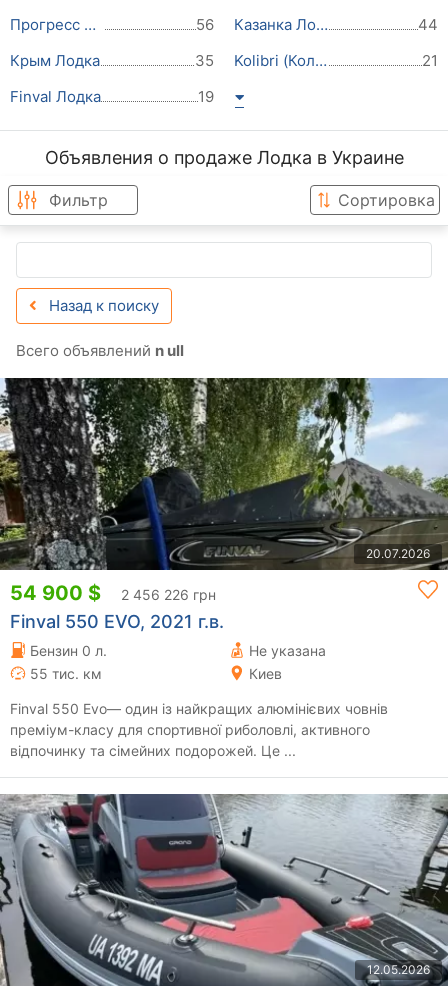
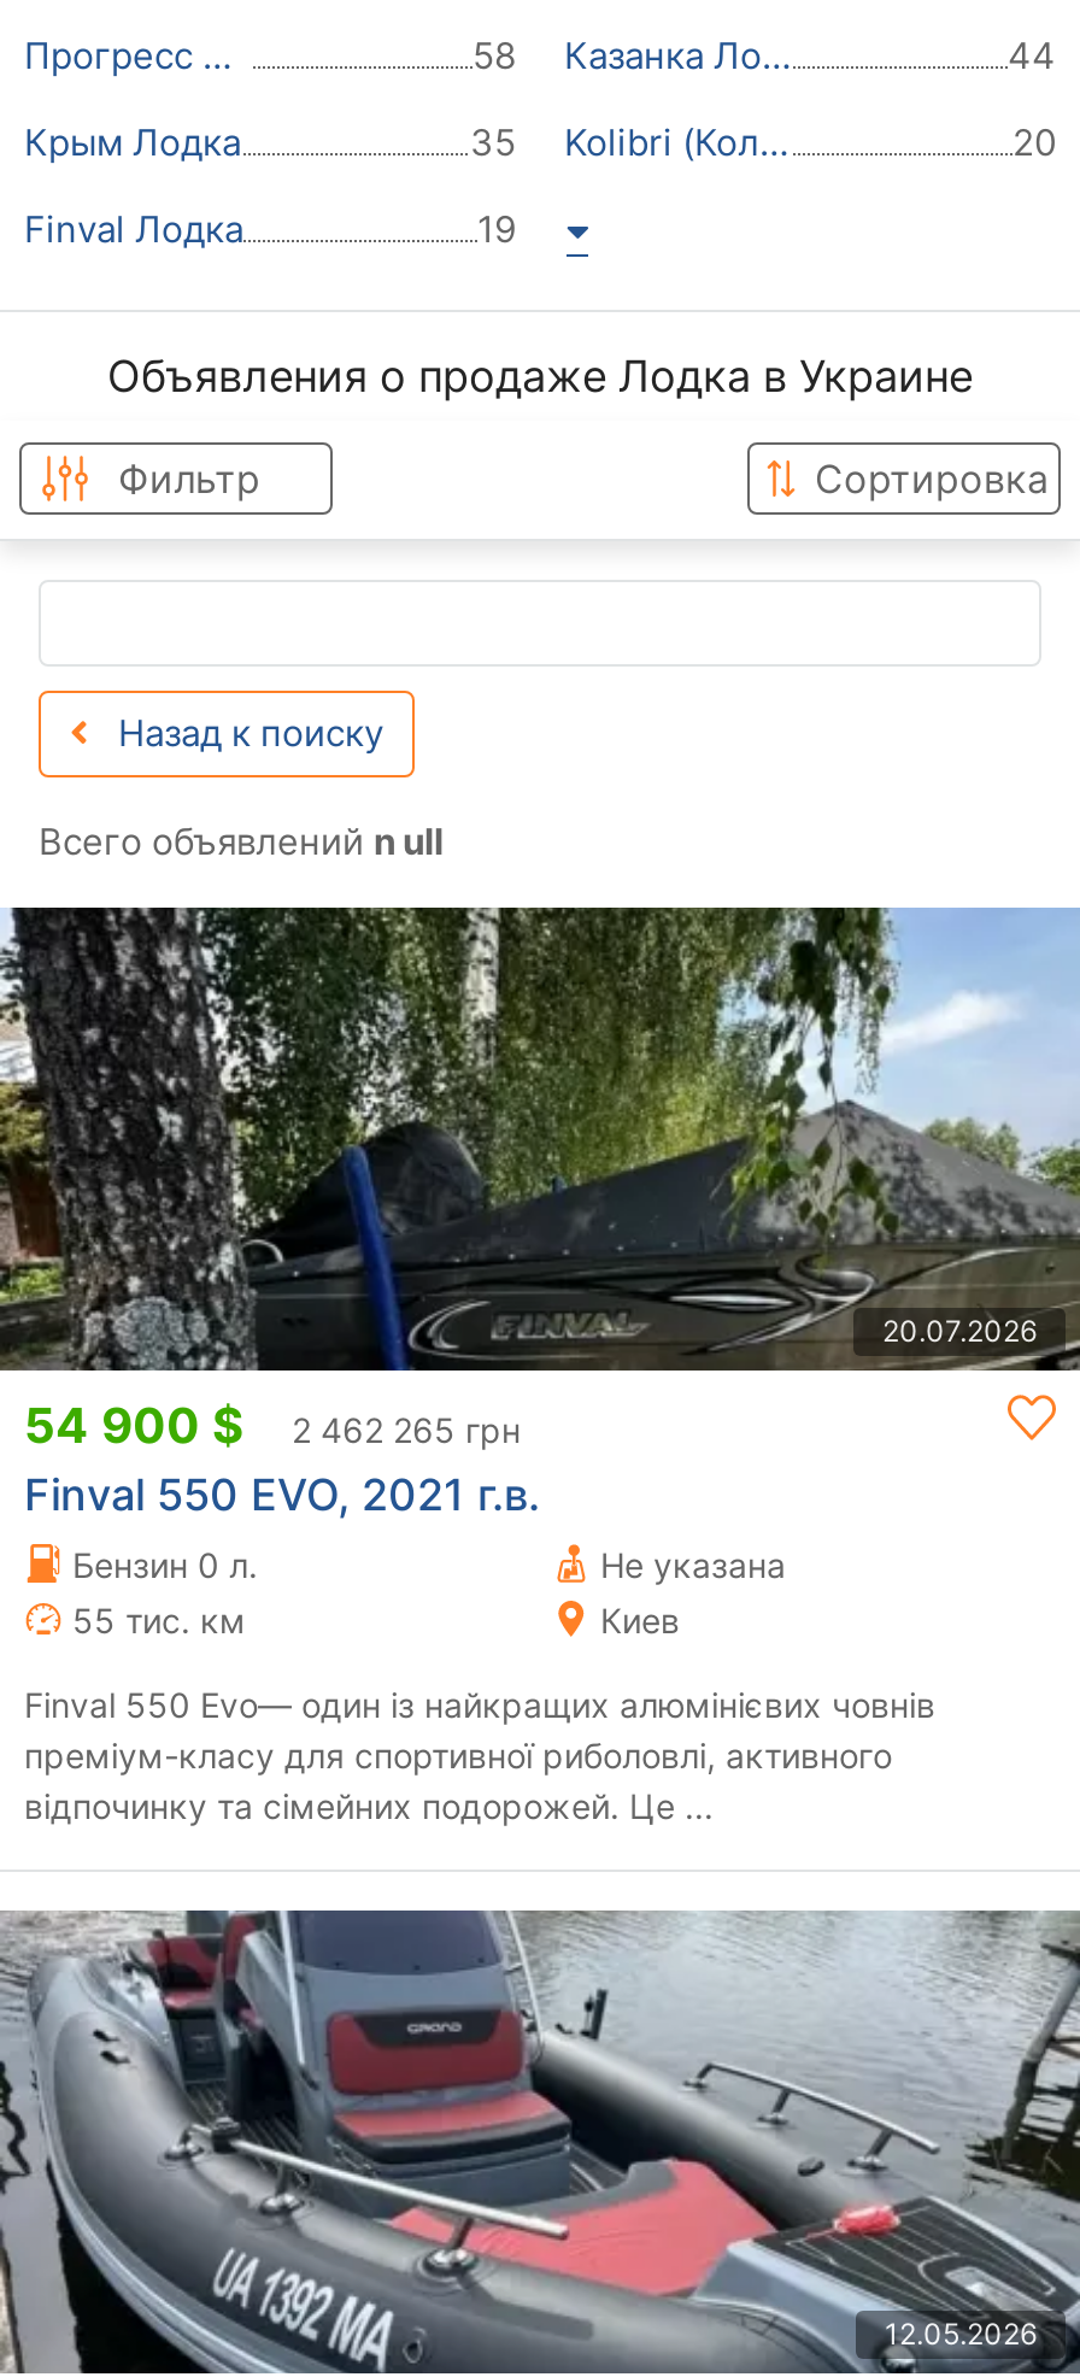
- 56
+ 58

- 21
+ 20

- 54 900 $ 2 456 226 грн
+ 54 900 $ 2 462 265 грн
